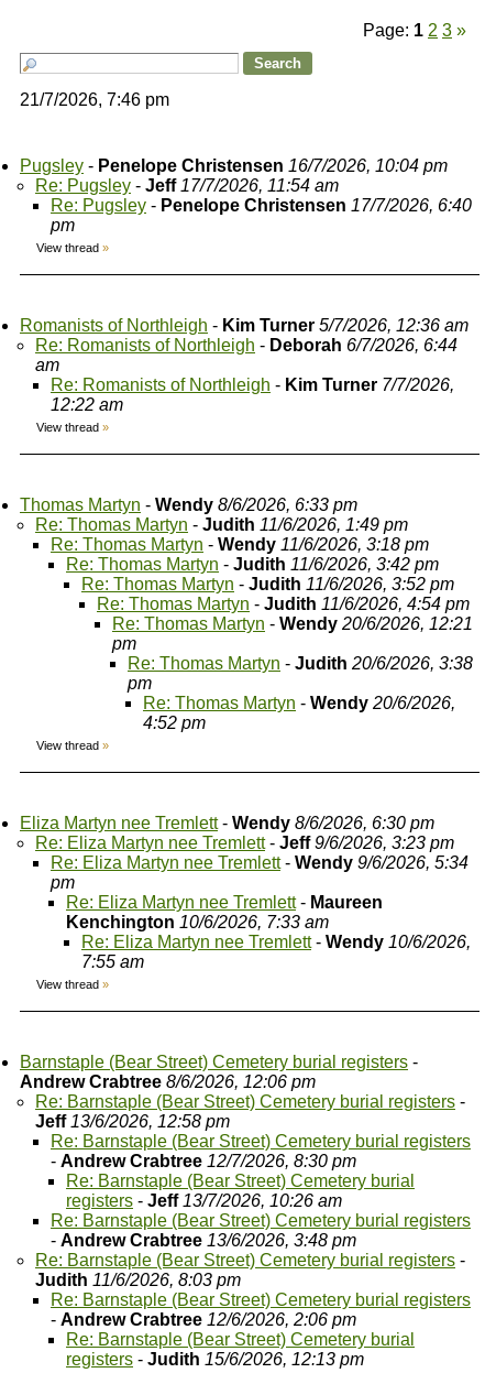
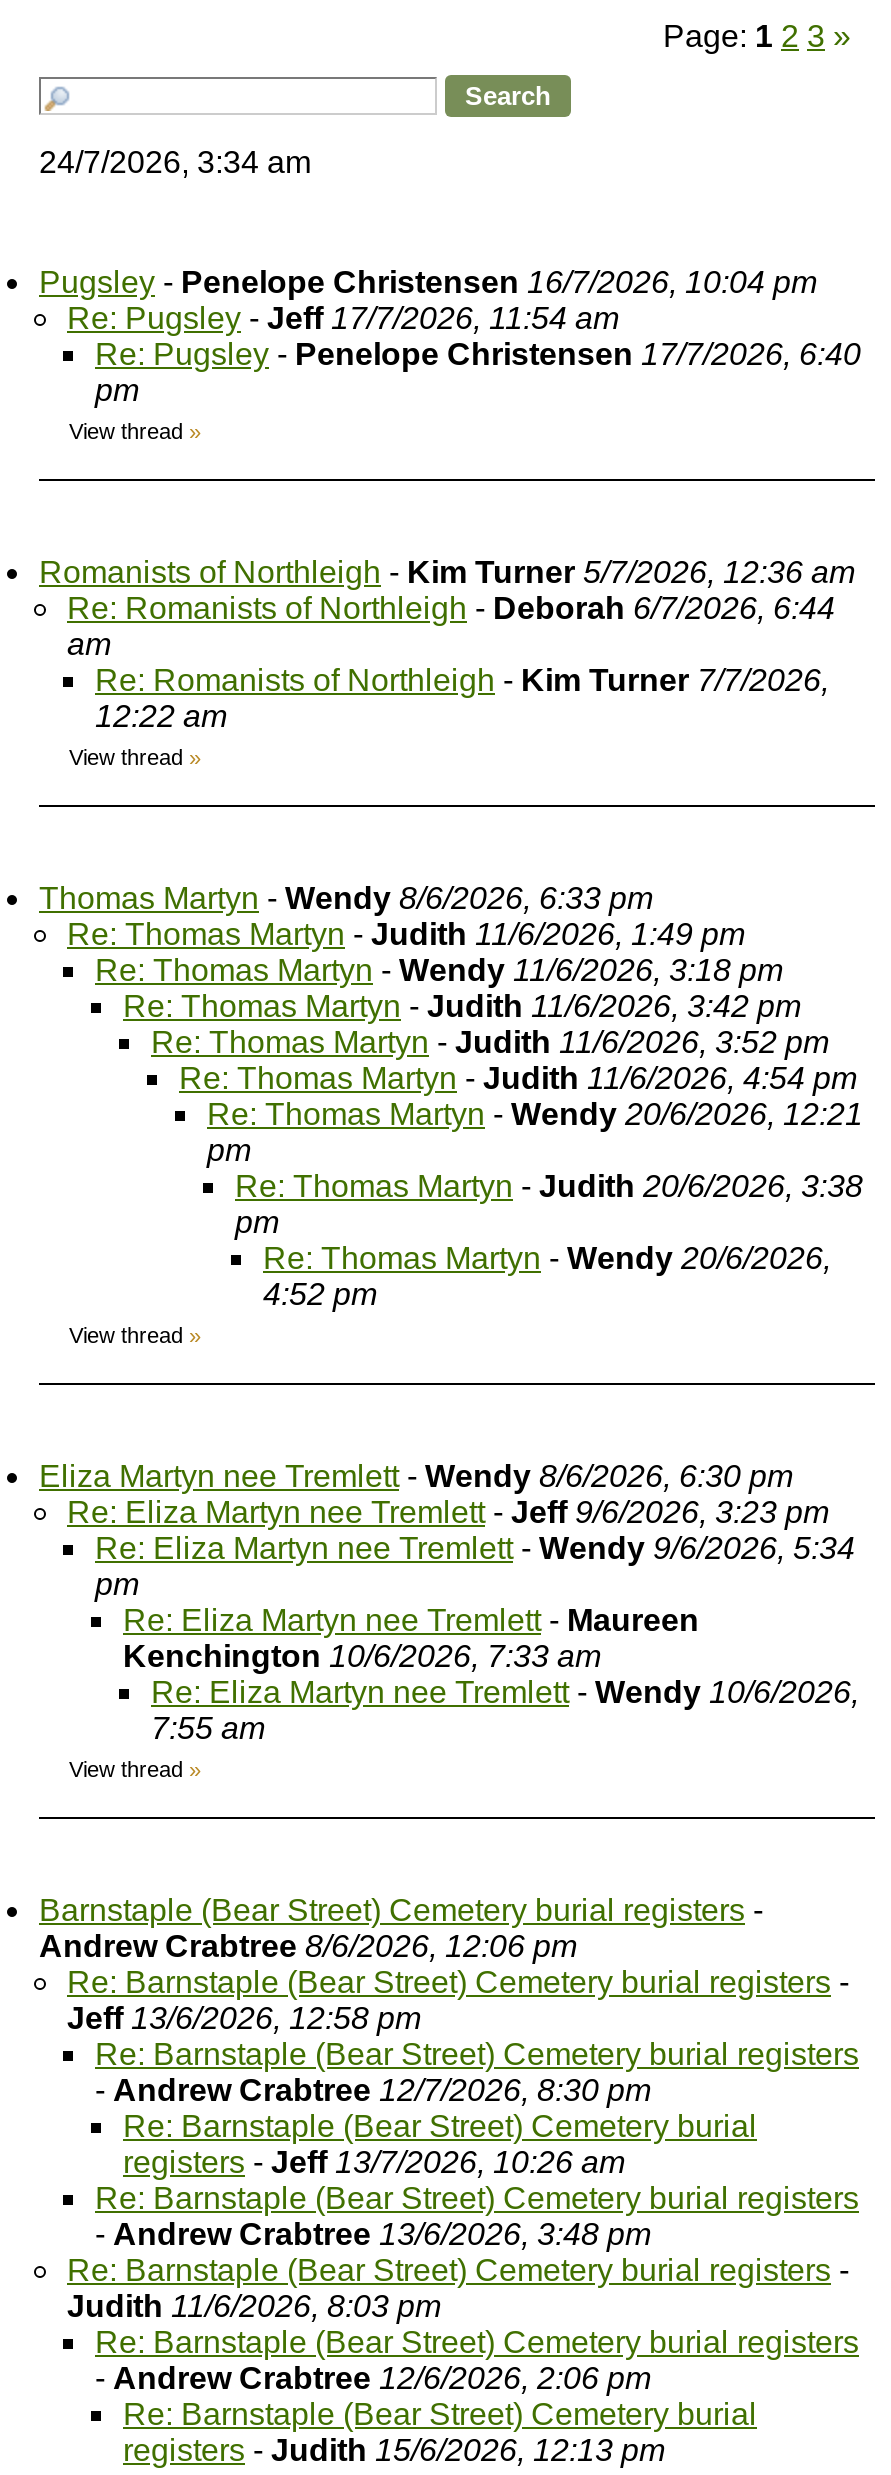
- 21/7/2026, 7:46 pm
+ 24/7/2026, 3:34 am
